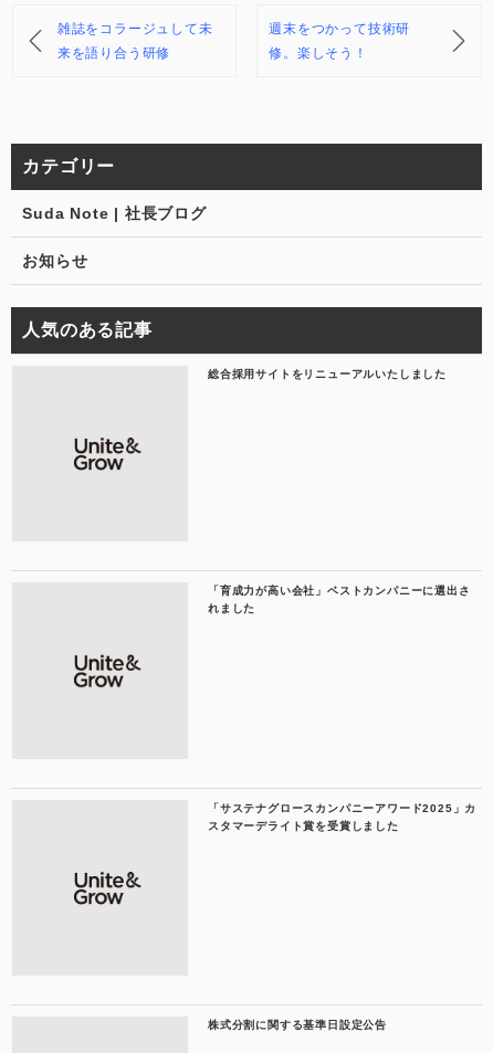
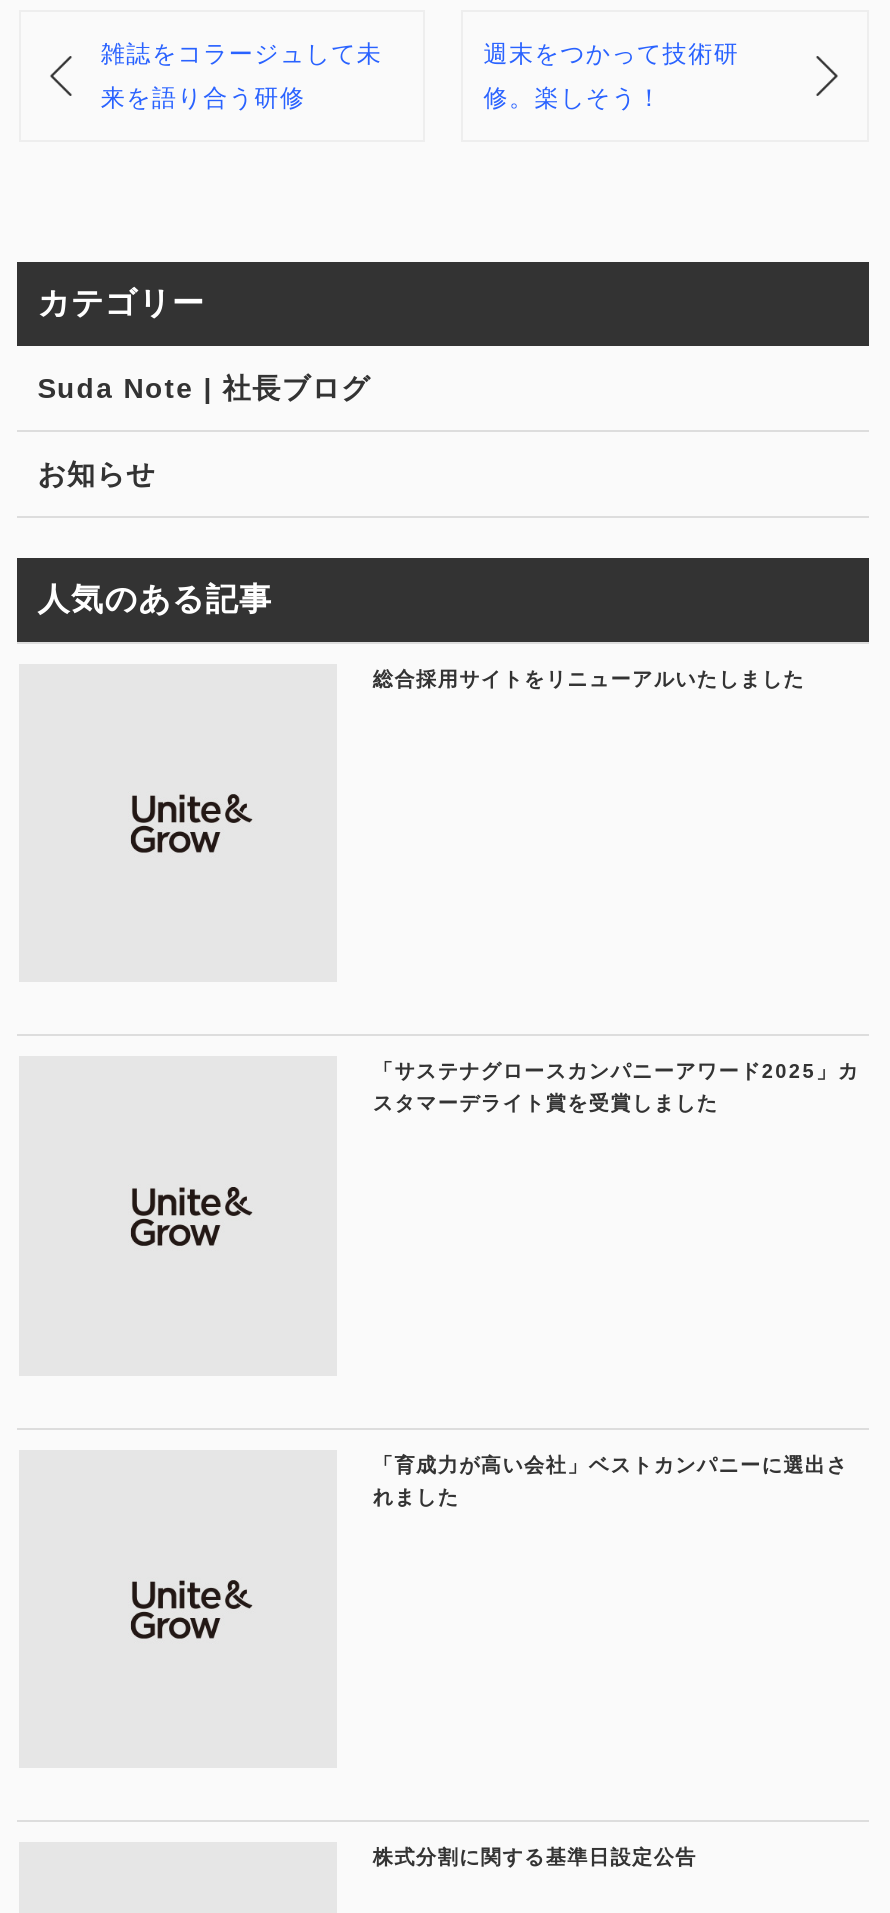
moved down: [image]

moved down: 「育成力が高い会社」ベストカンパニーに選出さ | れました

moved down: [image]

moved up: 「サステナグロースカンパニーアワード2025」カ | スタマーデライト賞を受賞しました
